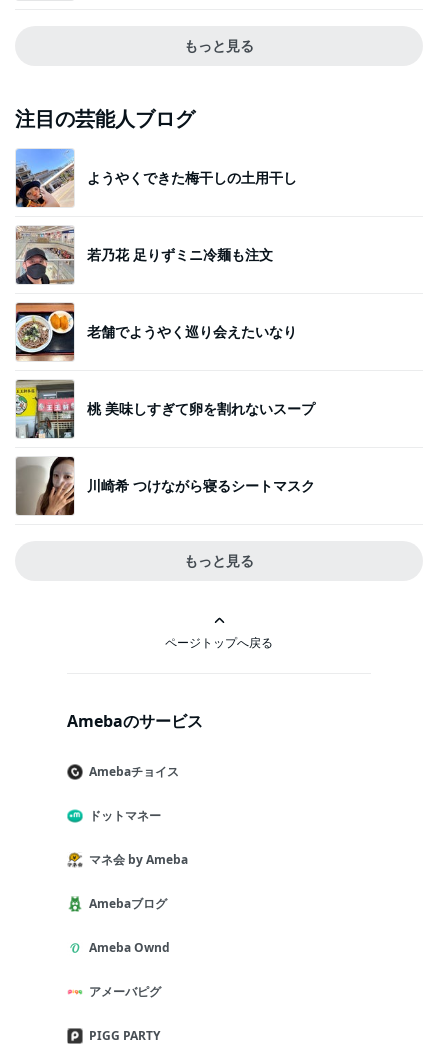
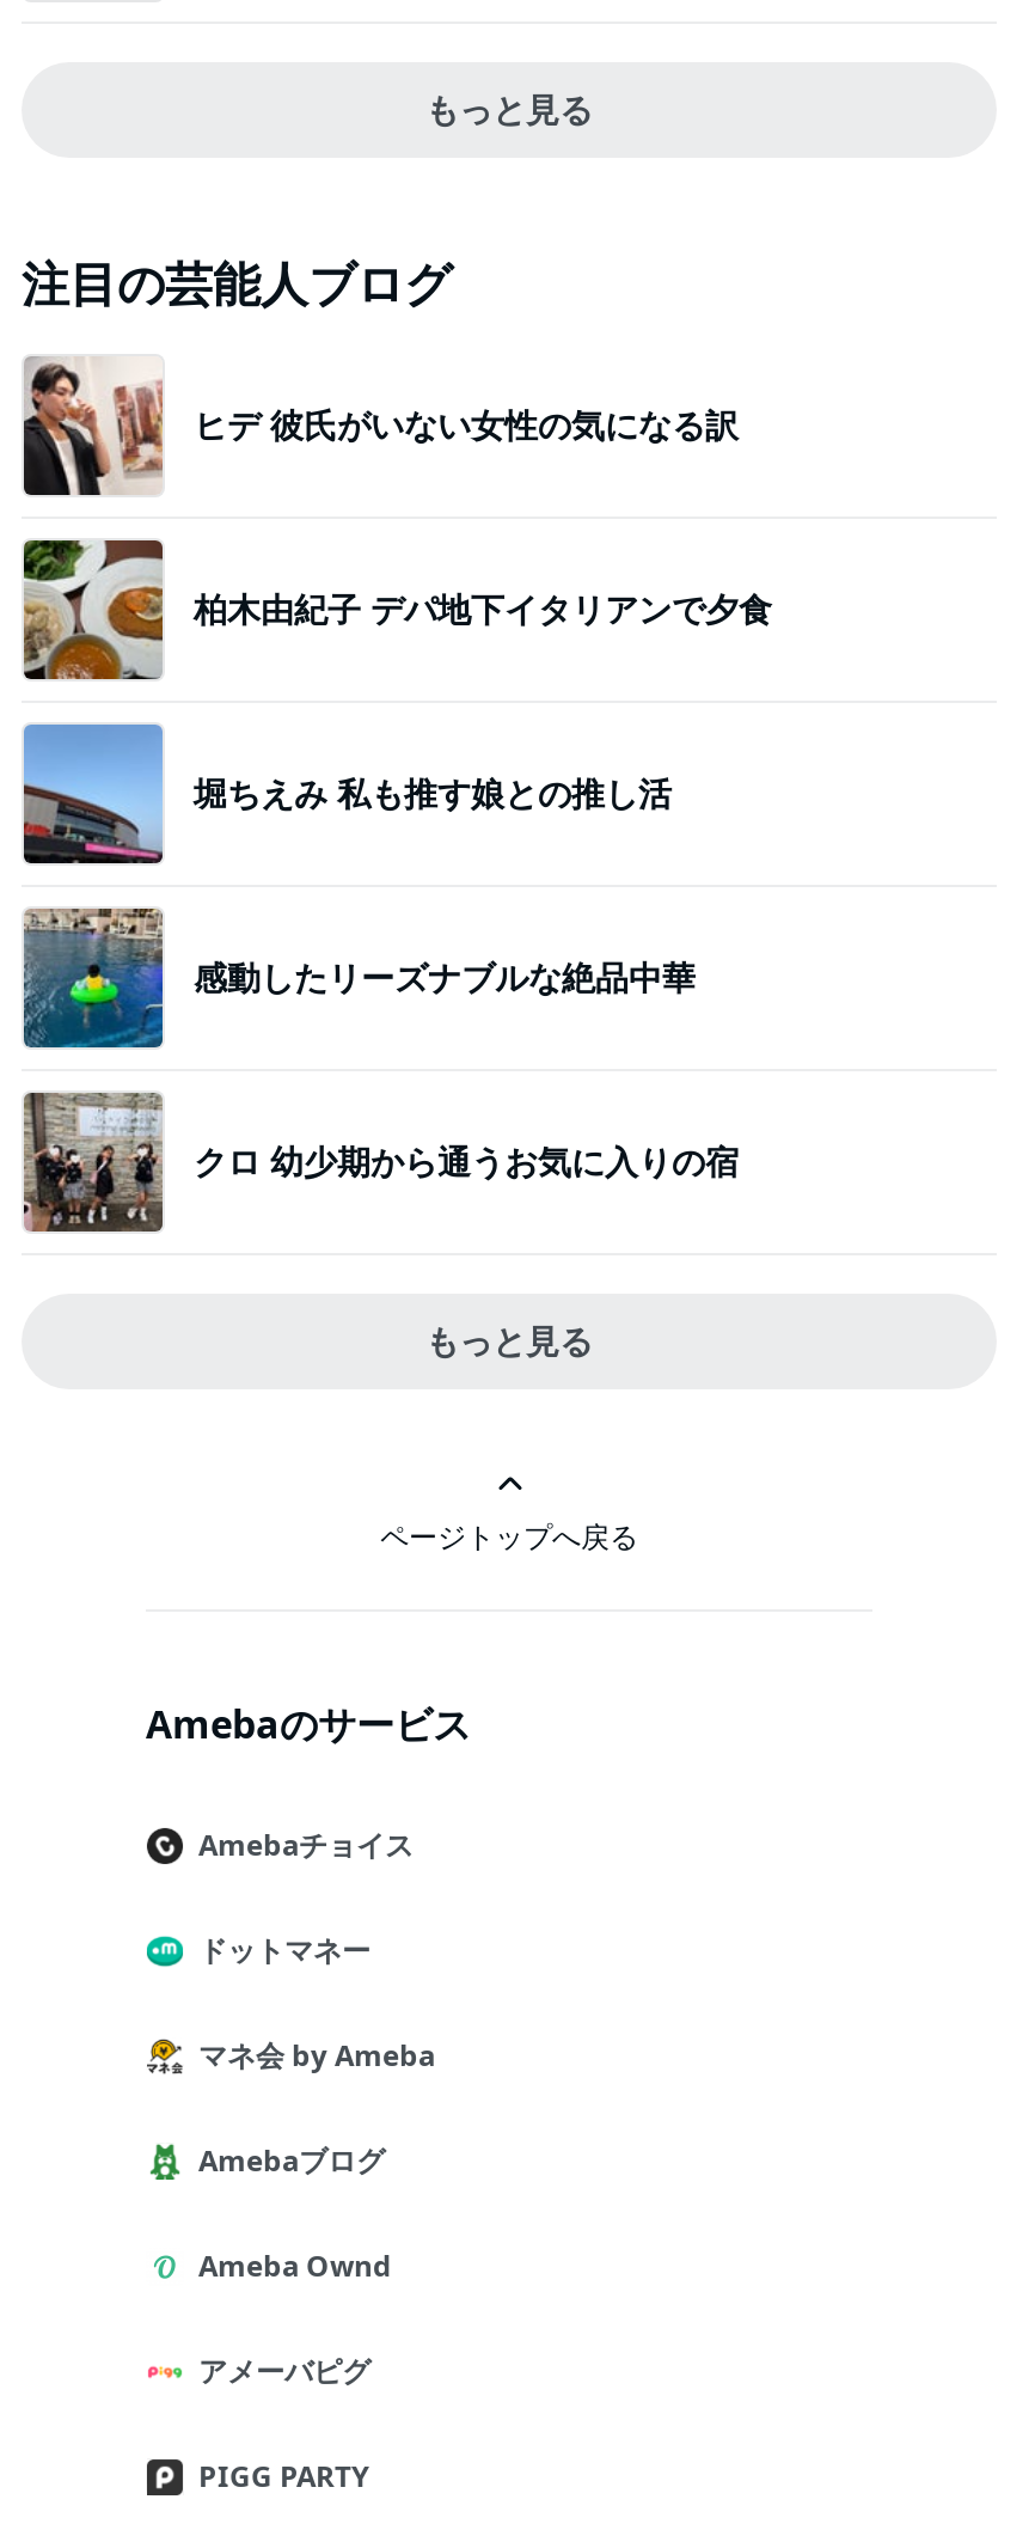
- [image]
- ようやくできた梅干しの土用干し
+ [image]
+ ヒデ 彼氏がいない女性の気になる訳

- [image]
- 若乃花 足りずミニ冷麺も注文
+ [image]
+ 柏木由紀子 デパ地下イタリアンで夕食

- [image]
- 老舗でようやく巡り会えたいなり
+ [image]
+ 堀ちえみ 私も推す娘との推し活

- [image]
- 桃 美味しすぎて卵を割れないスープ
+ [image]
+ 感動したリーズナブルな絶品中華

- [image]
- 川崎希 つけながら寝るシートマスク
+ [image]
+ クロ 幼少期から通うお気に入りの宿
